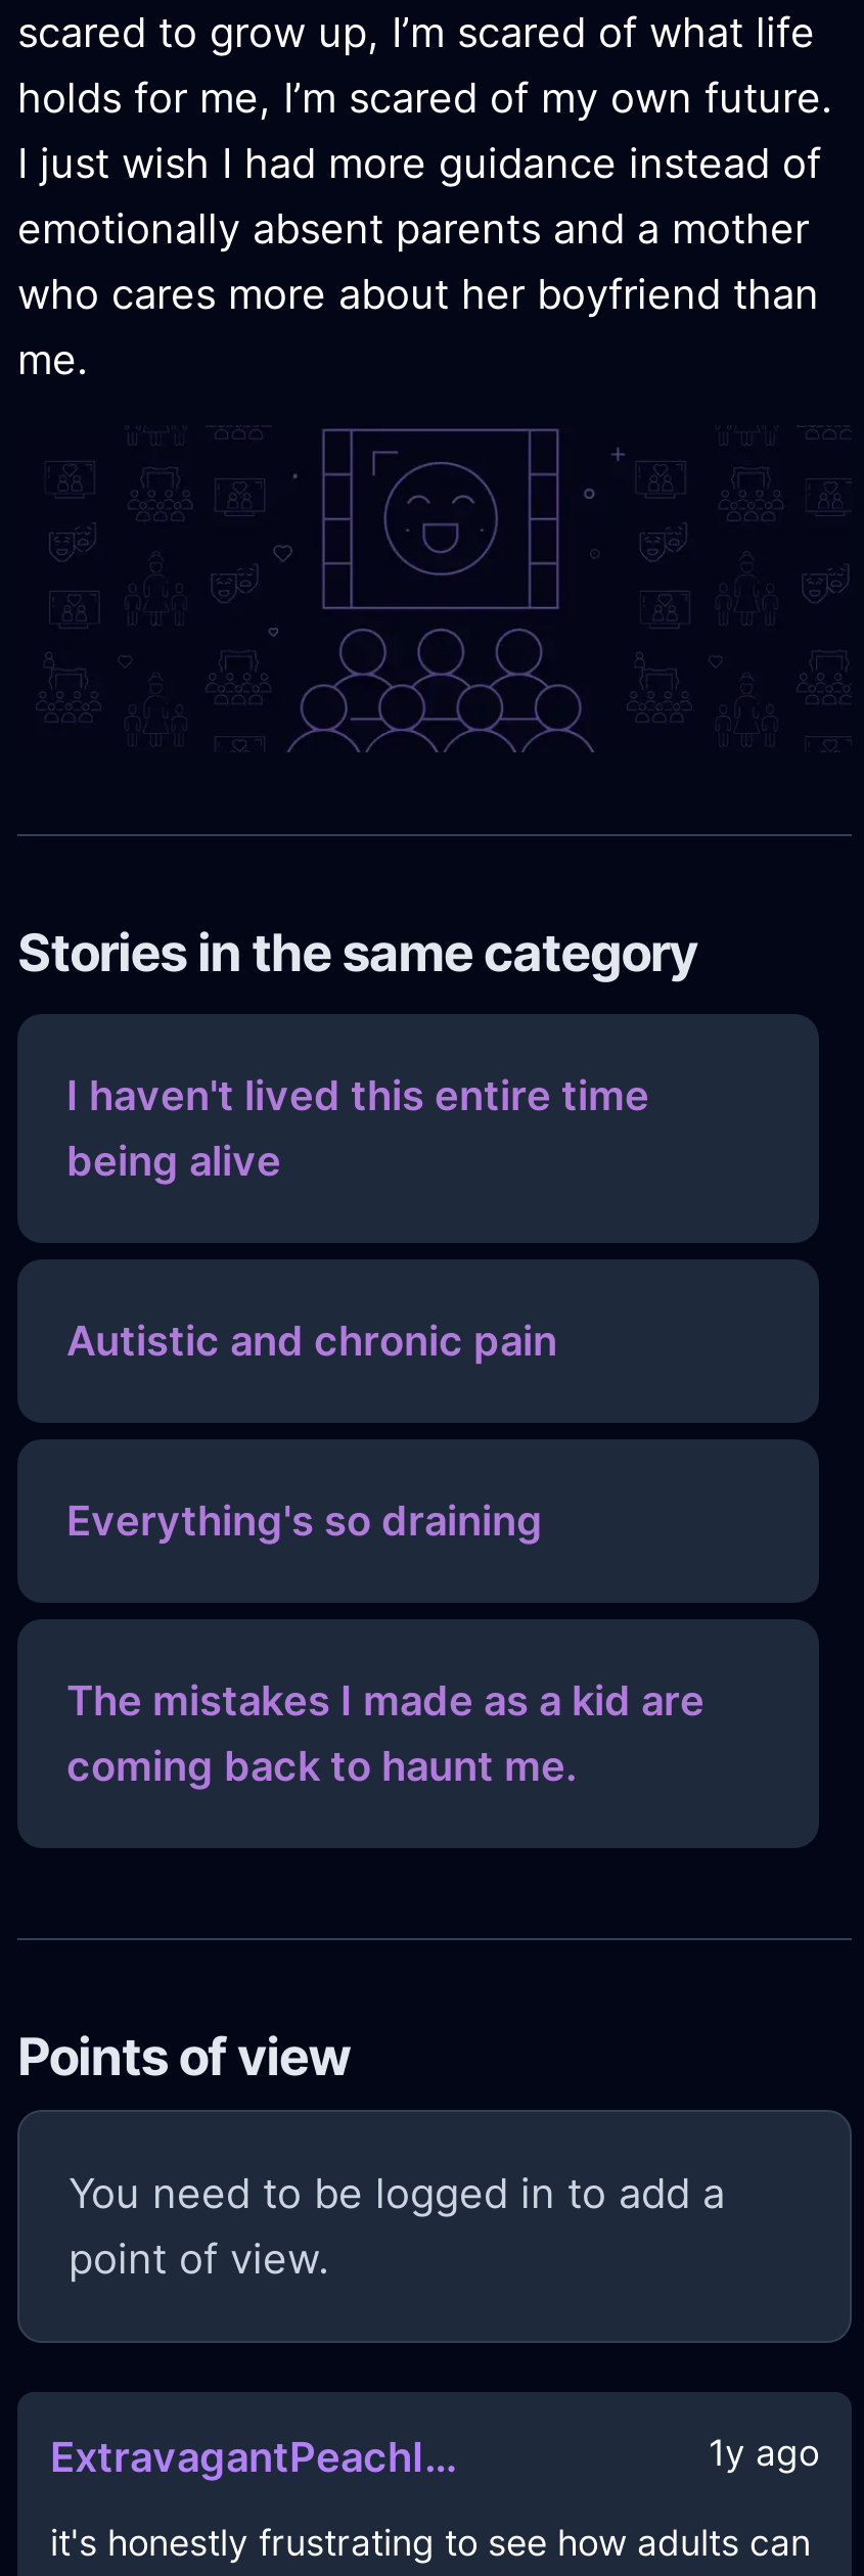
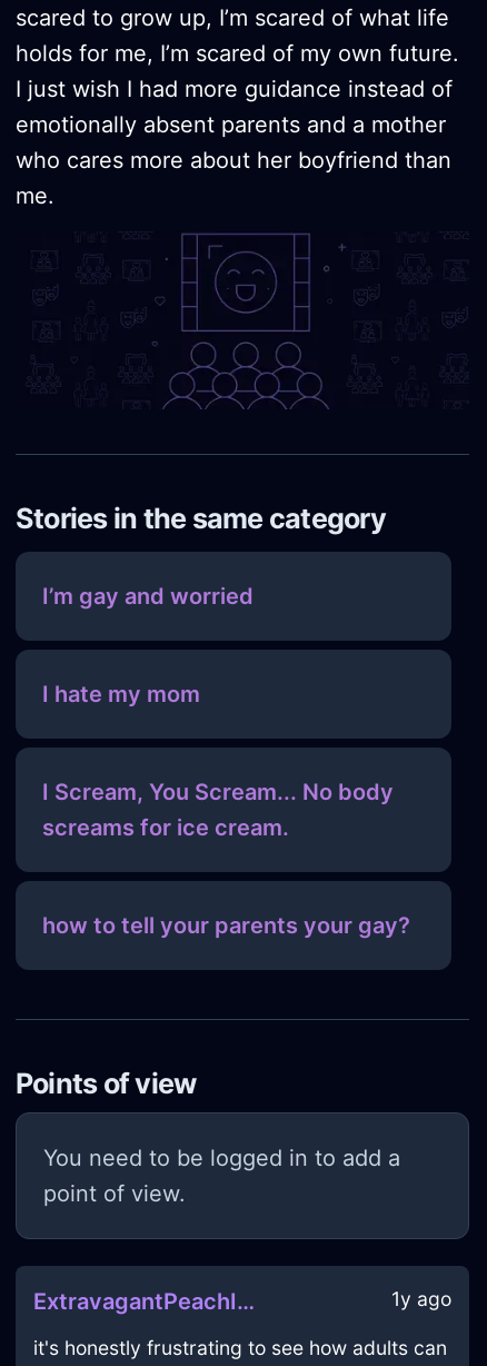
- I haven't lived this entire time
- being alive
+ I’m gay and worried

- Autistic and chronic pain
+ I hate my mom

- Everything's so draining
+ I Scream, You Scream... No body
+ screams for ice cream.

- The mistakes I made as a kid are
- coming back to haunt me.
+ how to tell your parents your gay?
